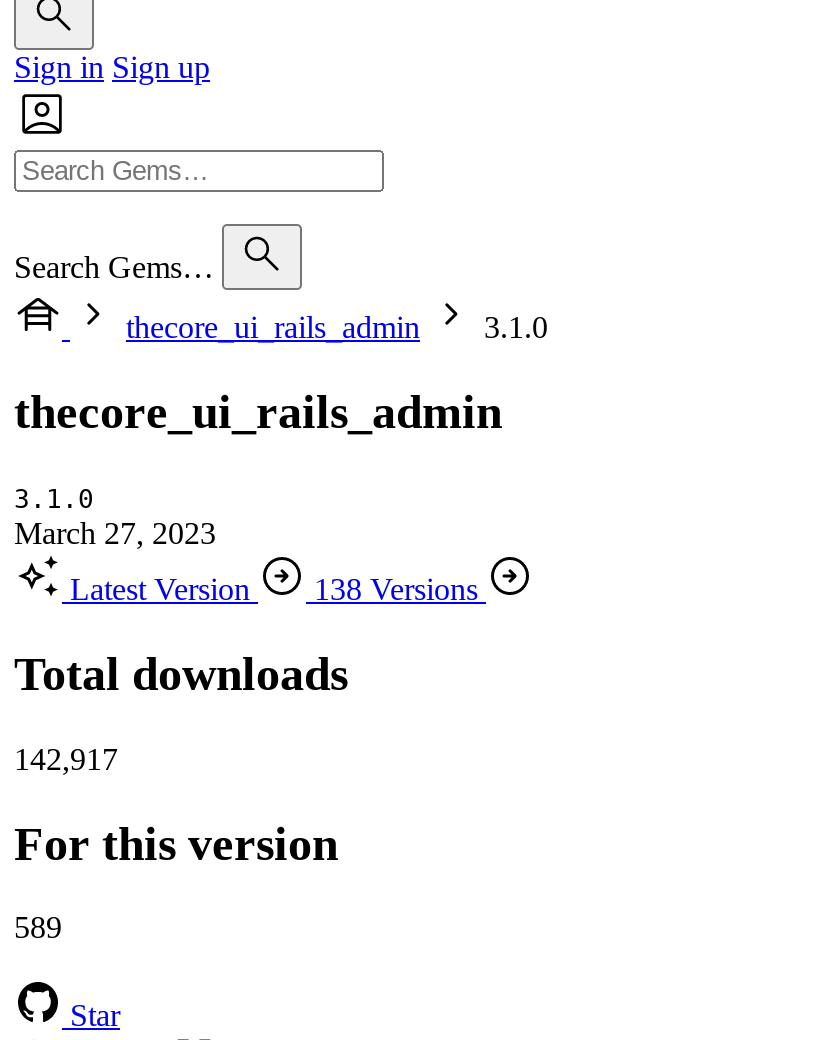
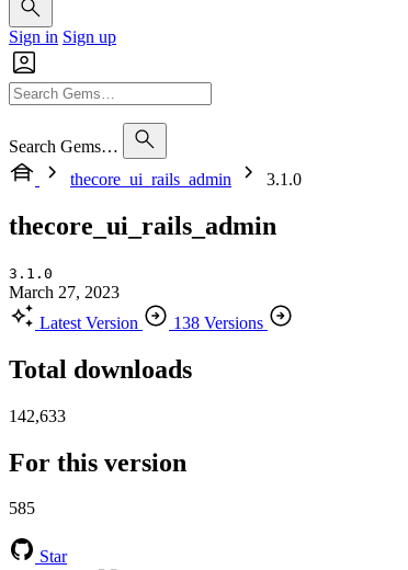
- 142,917
+ 142,633

- 589
+ 585
